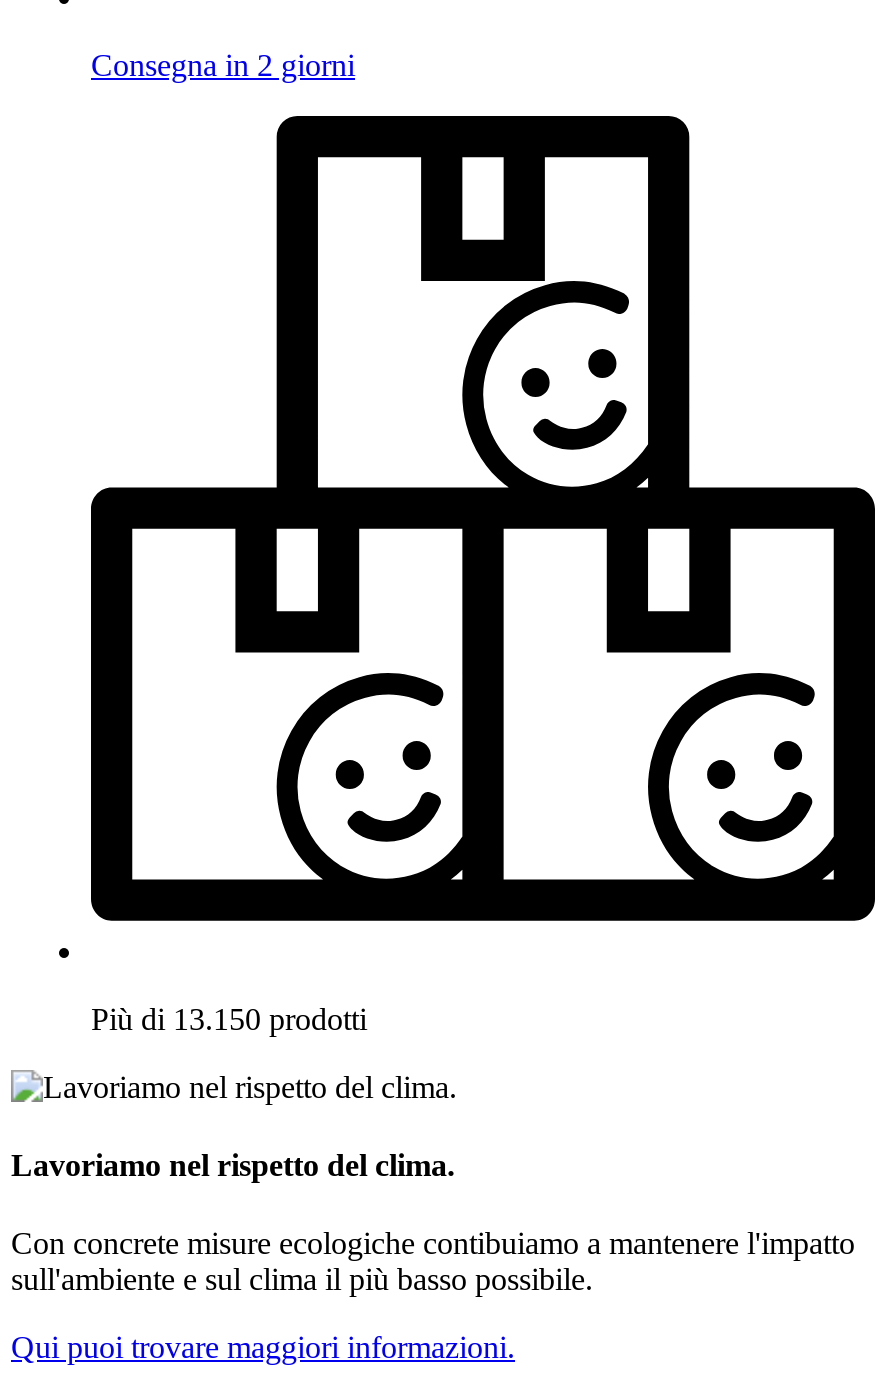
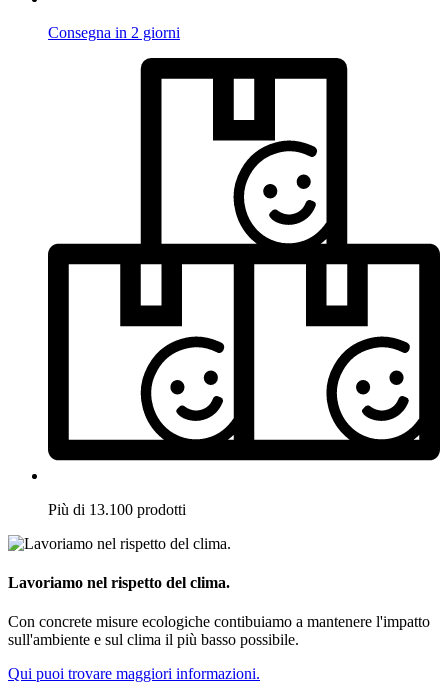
- Più di 13.150 prodotti
+ Più di 13.100 prodotti
